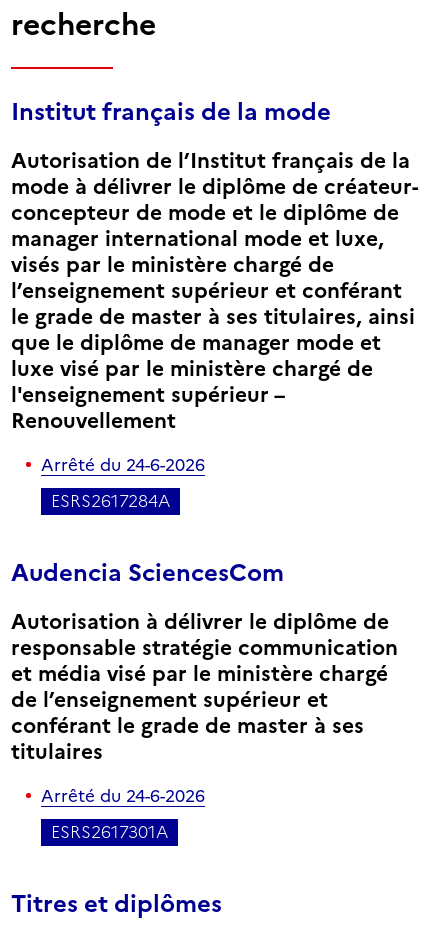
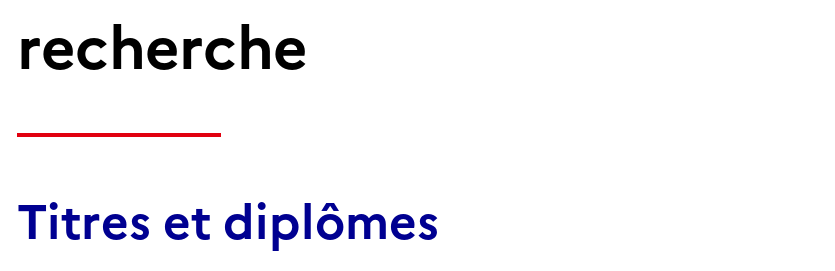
- Institut français de la mode
- Autorisation de l’Institut français de la
- mode à délivrer le diplôme de créateur-
- concepteur de mode et le diplôme de
- manager international mode et luxe,
- visés par le ministère chargé de
- l’enseignement supérieur et conférant
- le grade de master à ses titulaires, ainsi
- que le diplôme de manager mode et
- luxe visé par le ministère chargé de
- l'enseignement supérieur –
- Renouvellement
- Arrêté du 24-6-2026
- ESRS2617284A
- Audencia SciencesCom
- Autorisation à délivrer le diplôme de
- responsable stratégie communication
- et média visé par le ministère chargé
- de l’enseignement supérieur et
- conférant le grade de master à ses
- titulaires
- Arrêté du 24-6-2026
- ESRS2617301A
